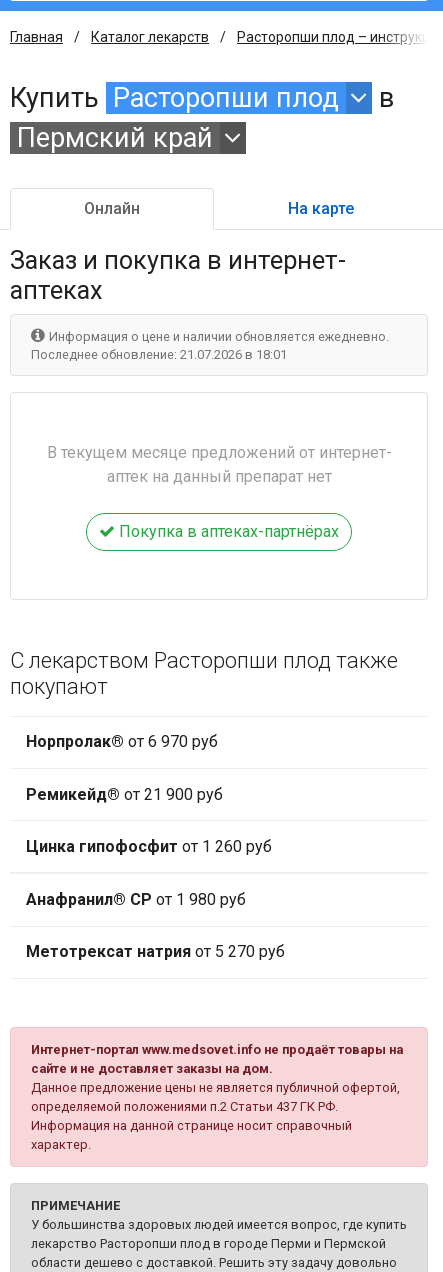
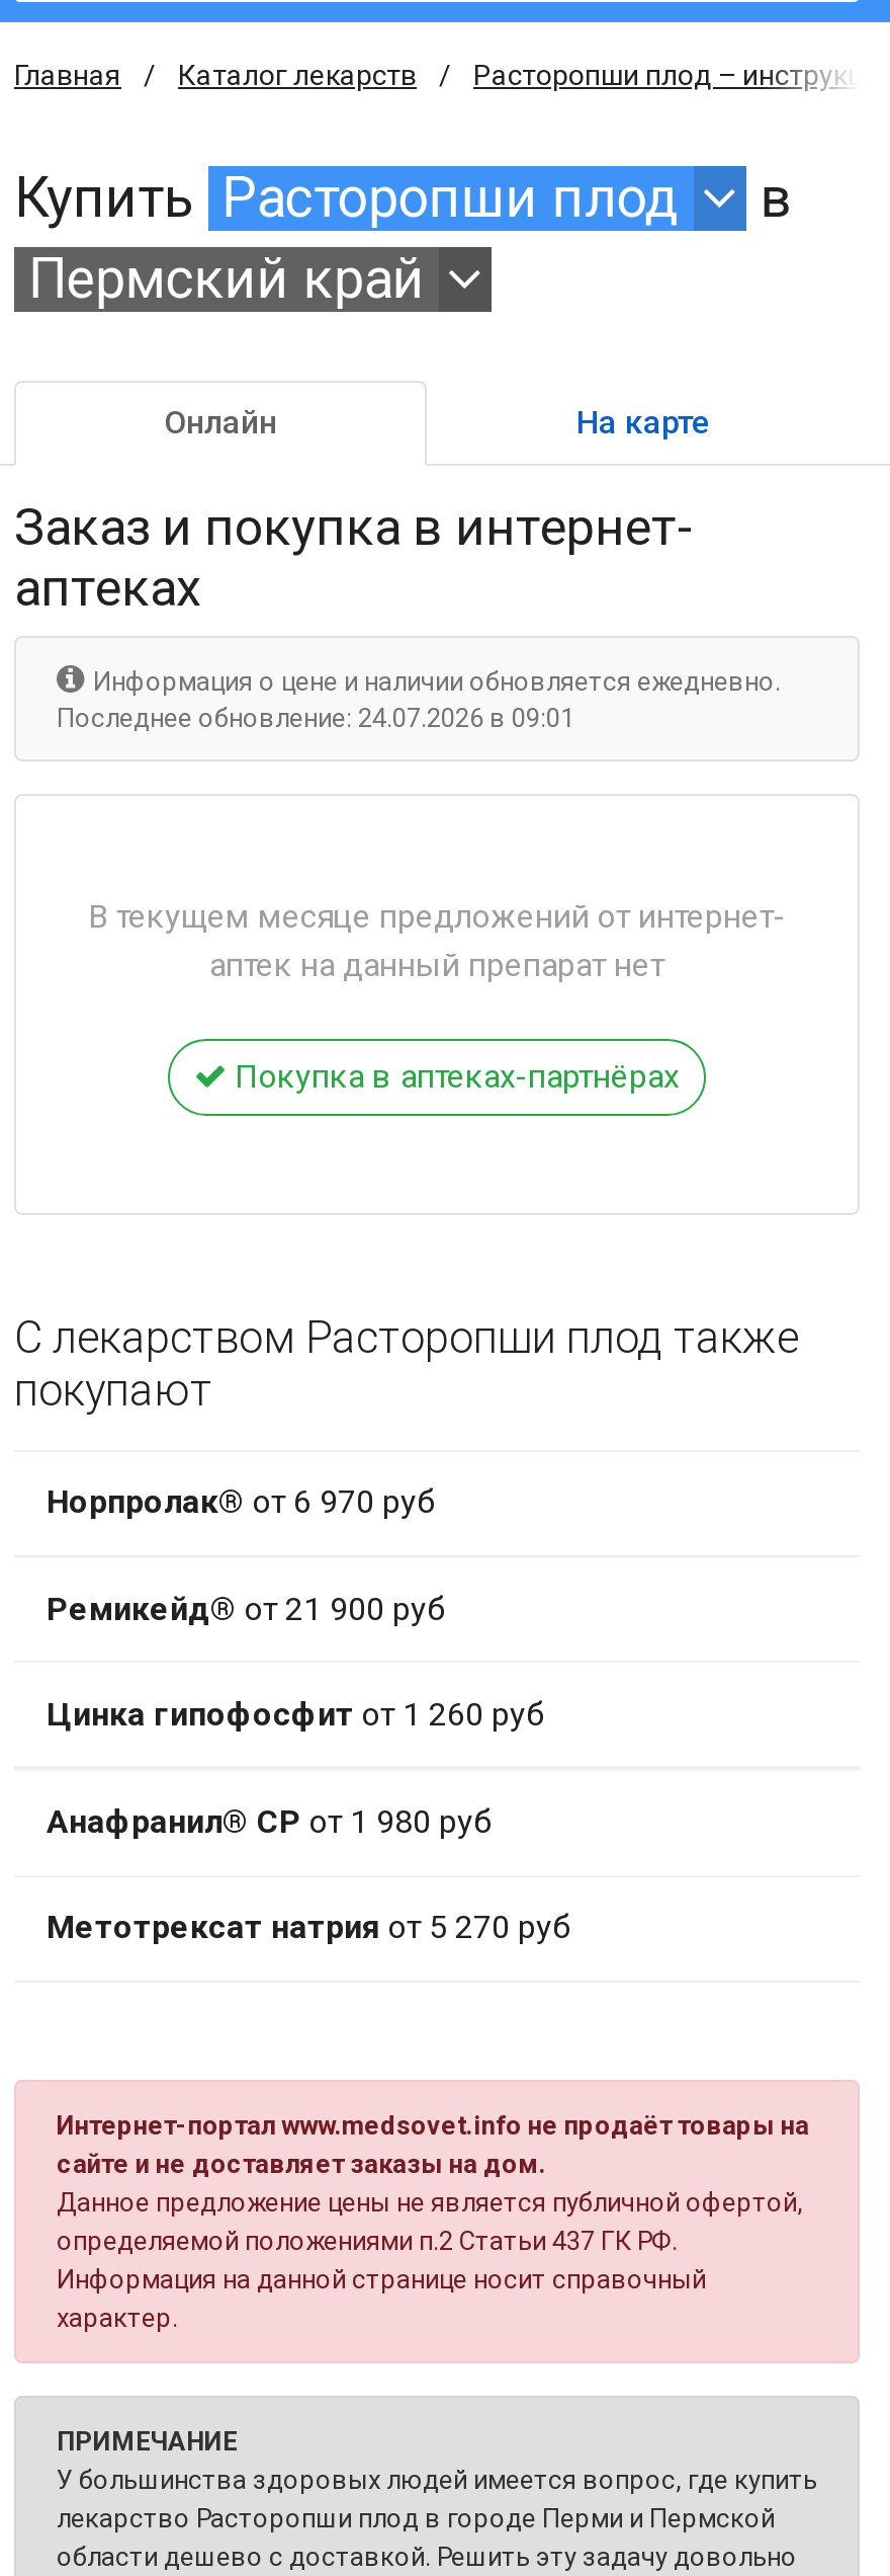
- Последнее обновление: 21.07.2026 в 18:01
+ Последнее обновление: 24.07.2026 в 09:01
